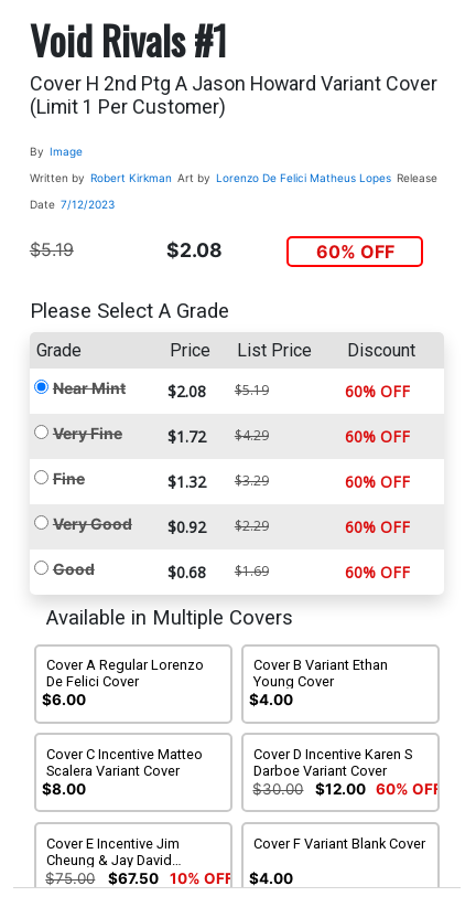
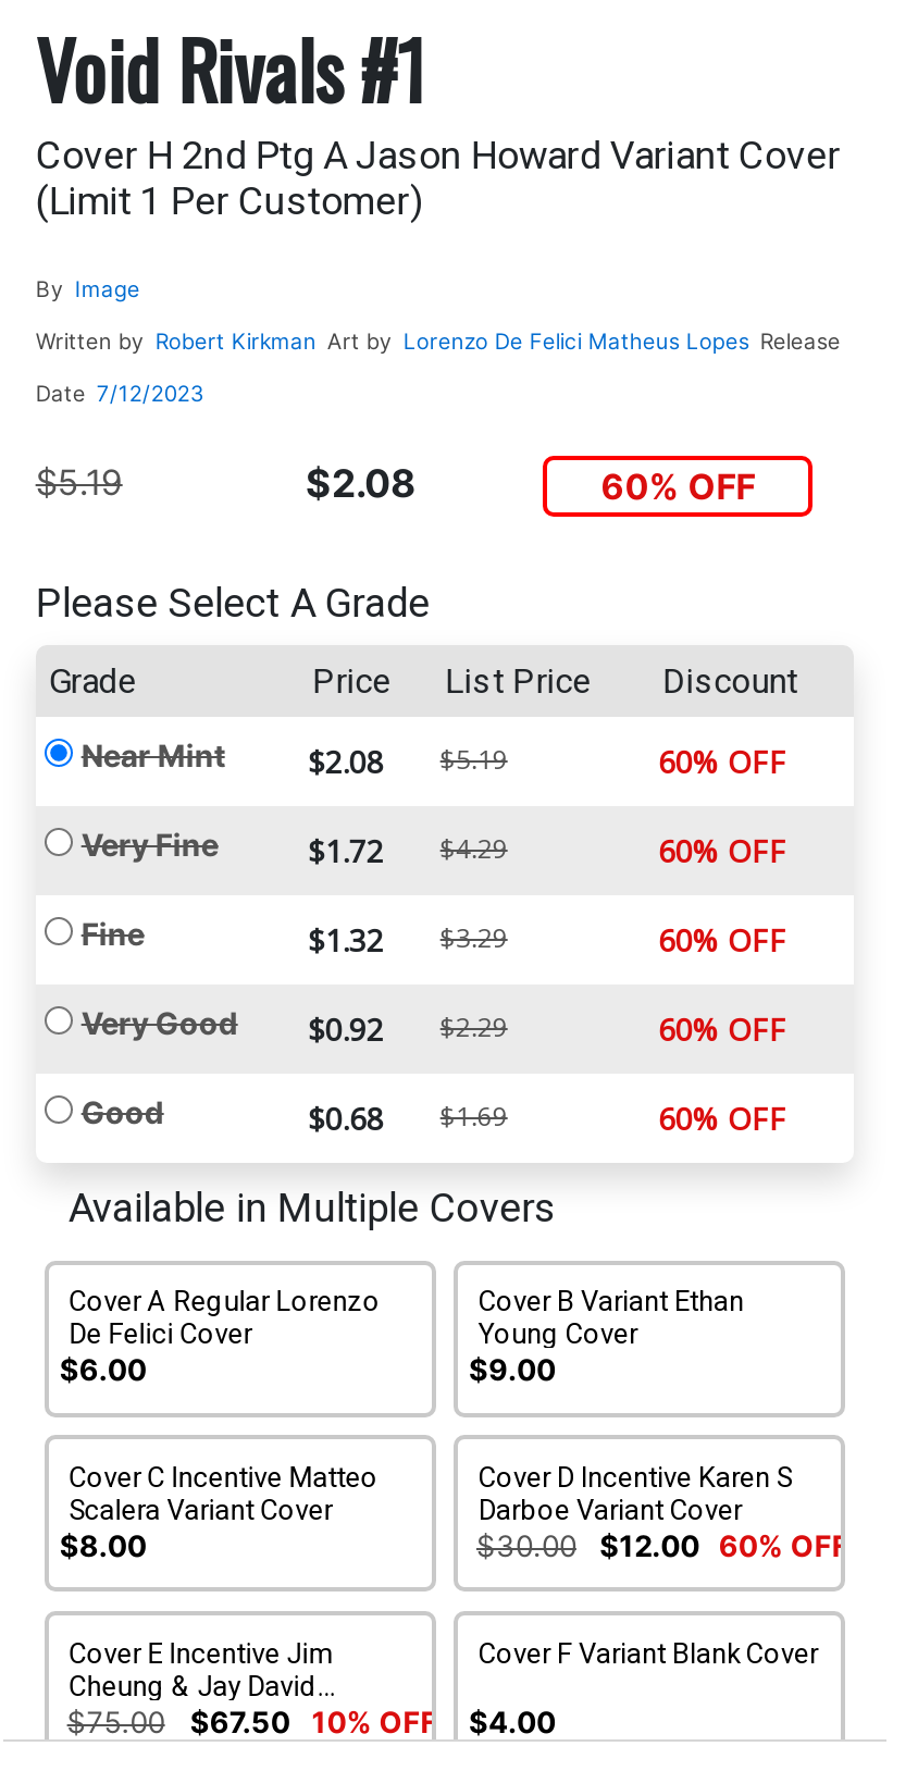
- $4.00
+ $9.00
